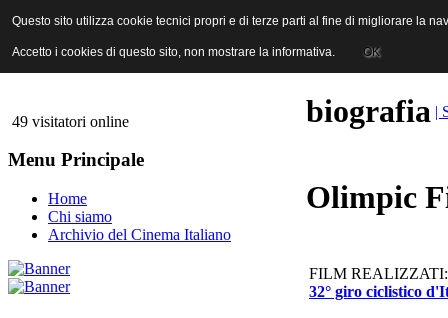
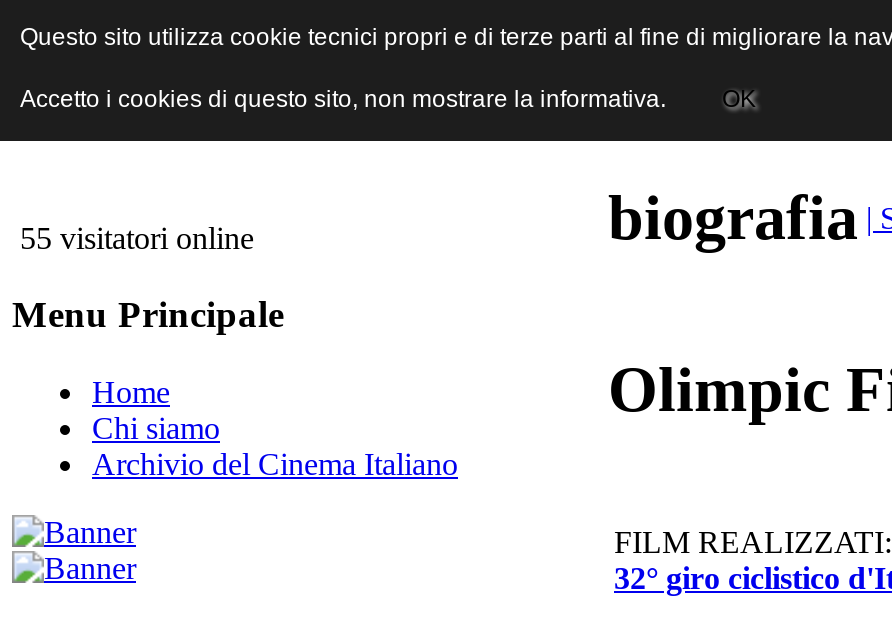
- 49 visitatori online
+ 55 visitatori online
